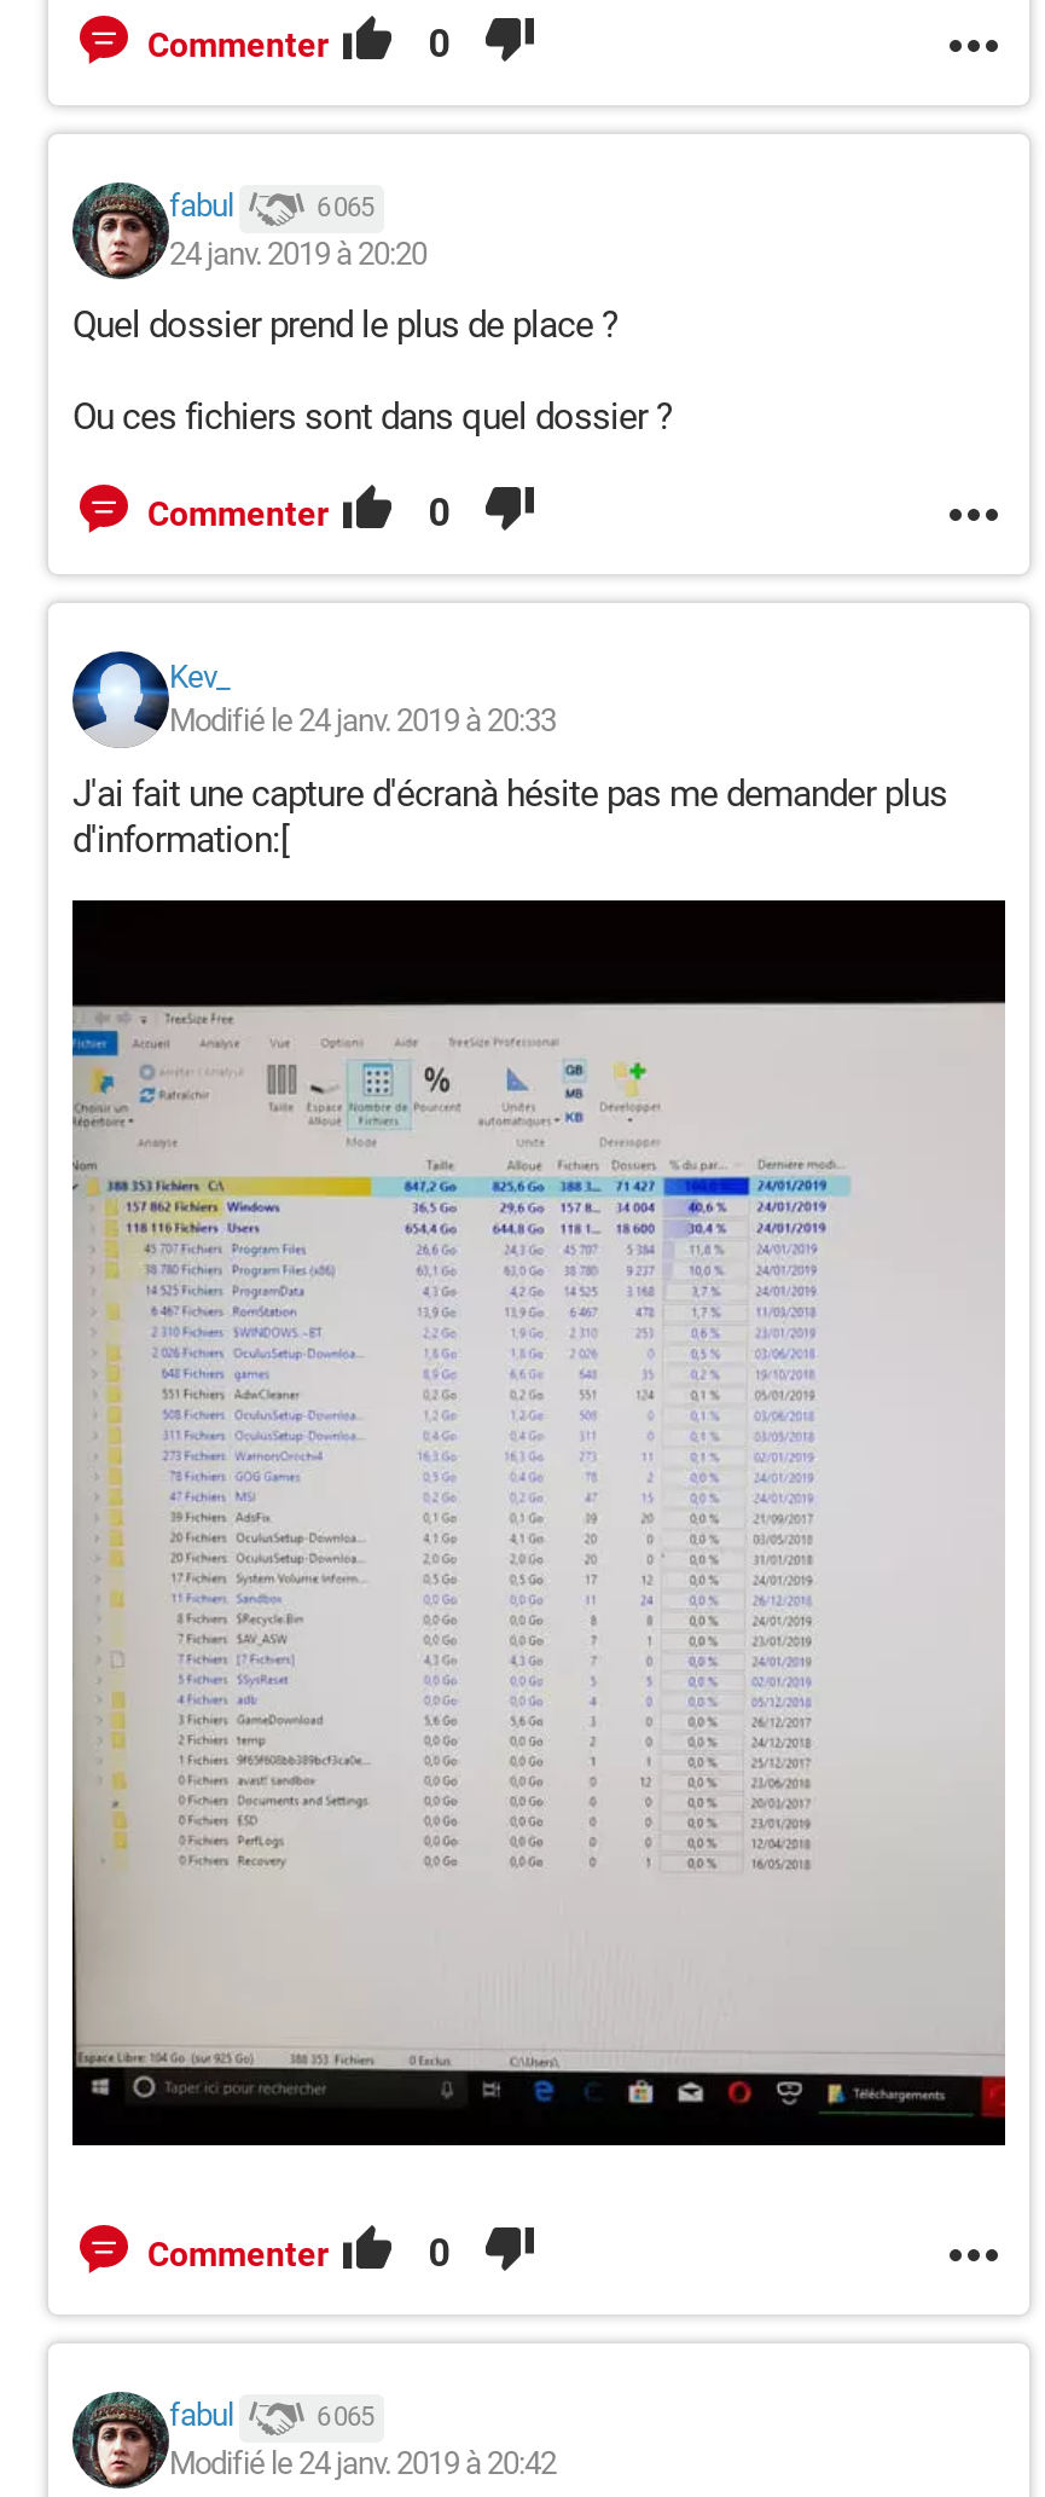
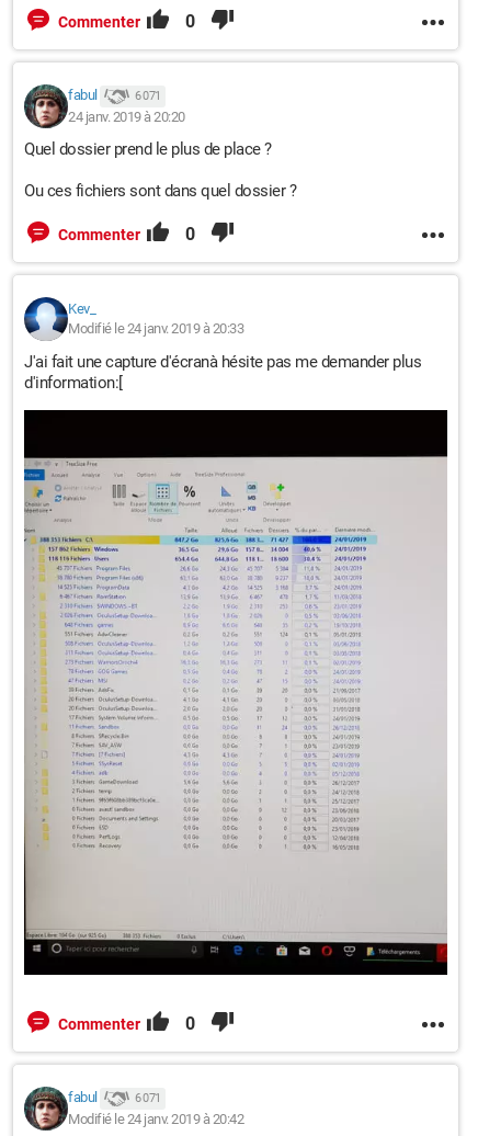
- 6 065
+ 6 071

- 6 065
+ 6 071
